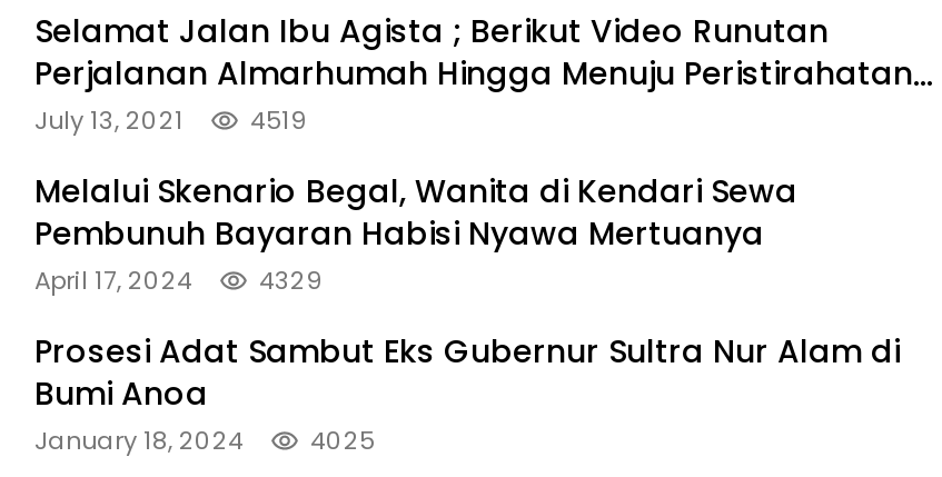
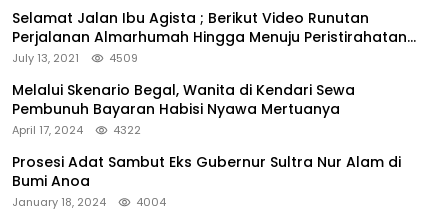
- 4519
+ 4509

- April 17, 2024 4329
+ April 17, 2024 4322

- January 18, 2024 4025
+ January 18, 2024 4004
